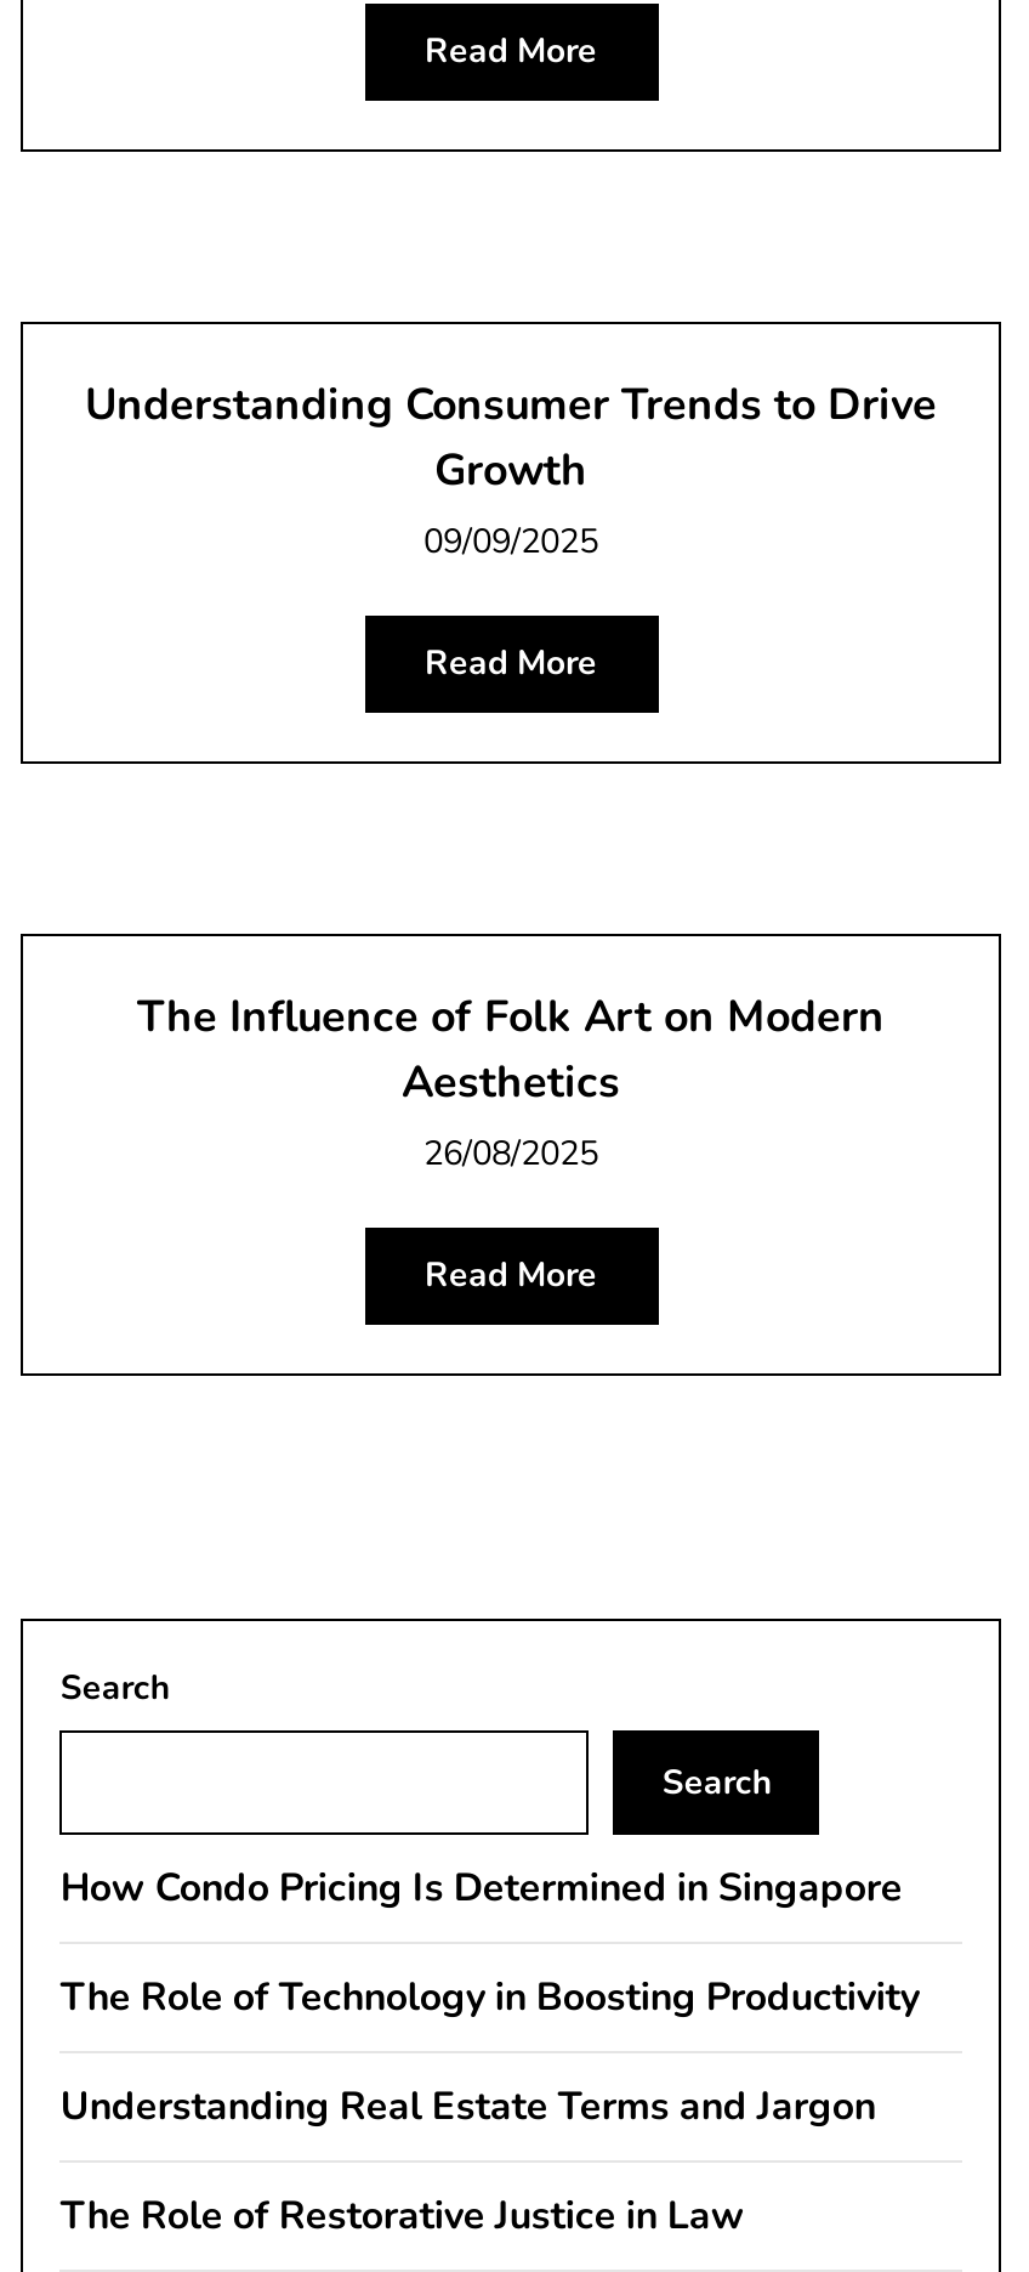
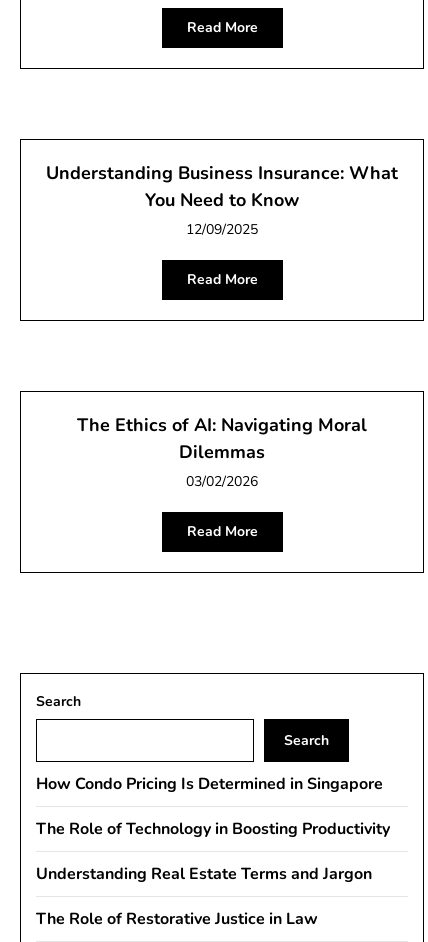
- Understanding Consumer Trends to Drive
- Growth
- 09/09/2025
+ Understanding Business Insurance: What
+ You Need to Know
+ 12/09/2025

- The Influence of Folk Art on Modern
- Aesthetics
- 26/08/2025
+ The Ethics of AI: Navigating Moral
+ Dilemmas
+ 03/02/2026
